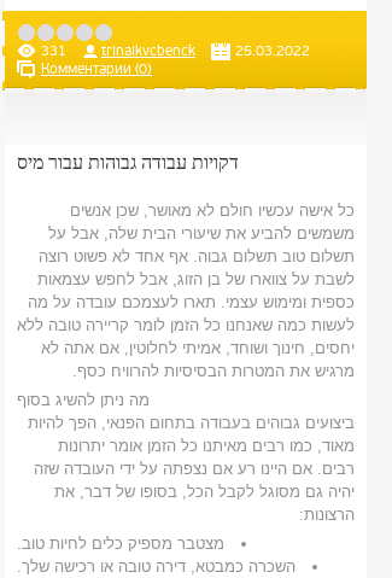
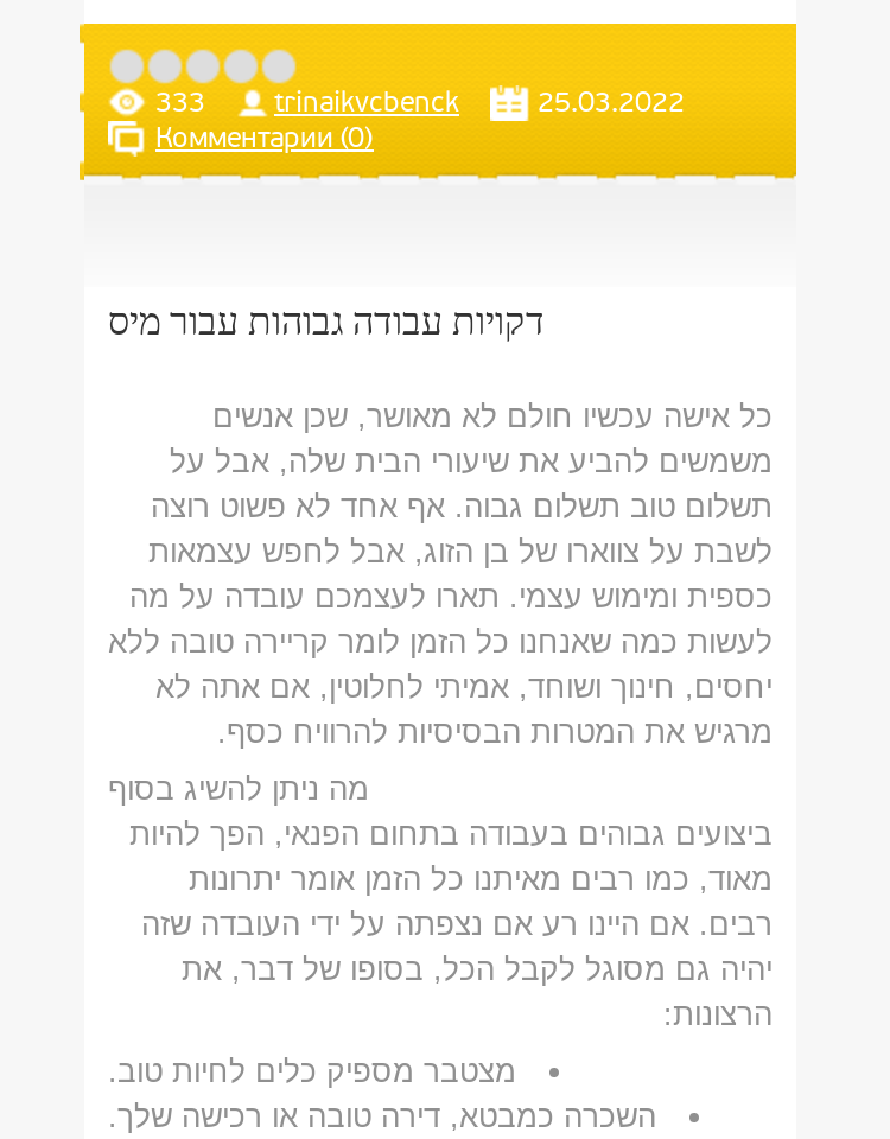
- 331 trinaikvcbenck
+ 333 trinaikvcbenck
